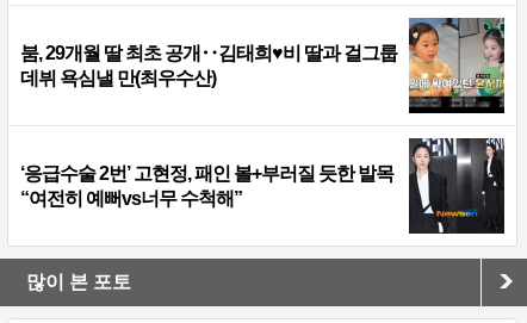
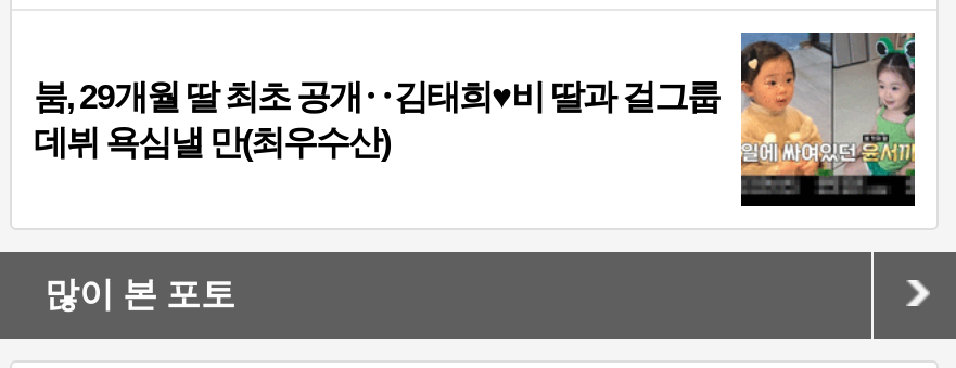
- [image]
- ‘응급수술 2번’ 고현정, 패인 볼+부러질 듯한 발목
- “여전히 예뻐vs너무 수척해”
